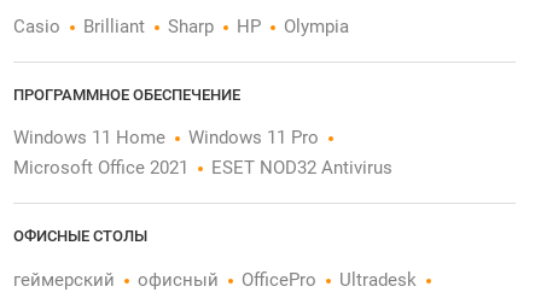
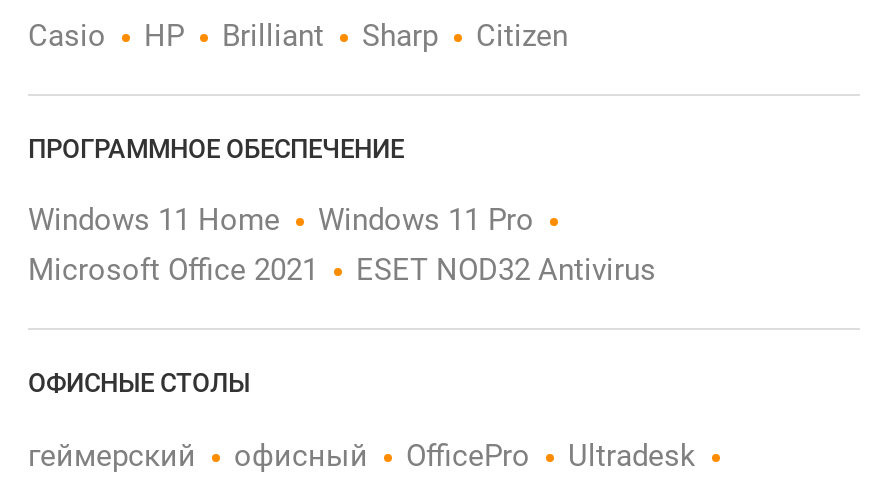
- HP
- Olympia
+ Citizen

+ HP
